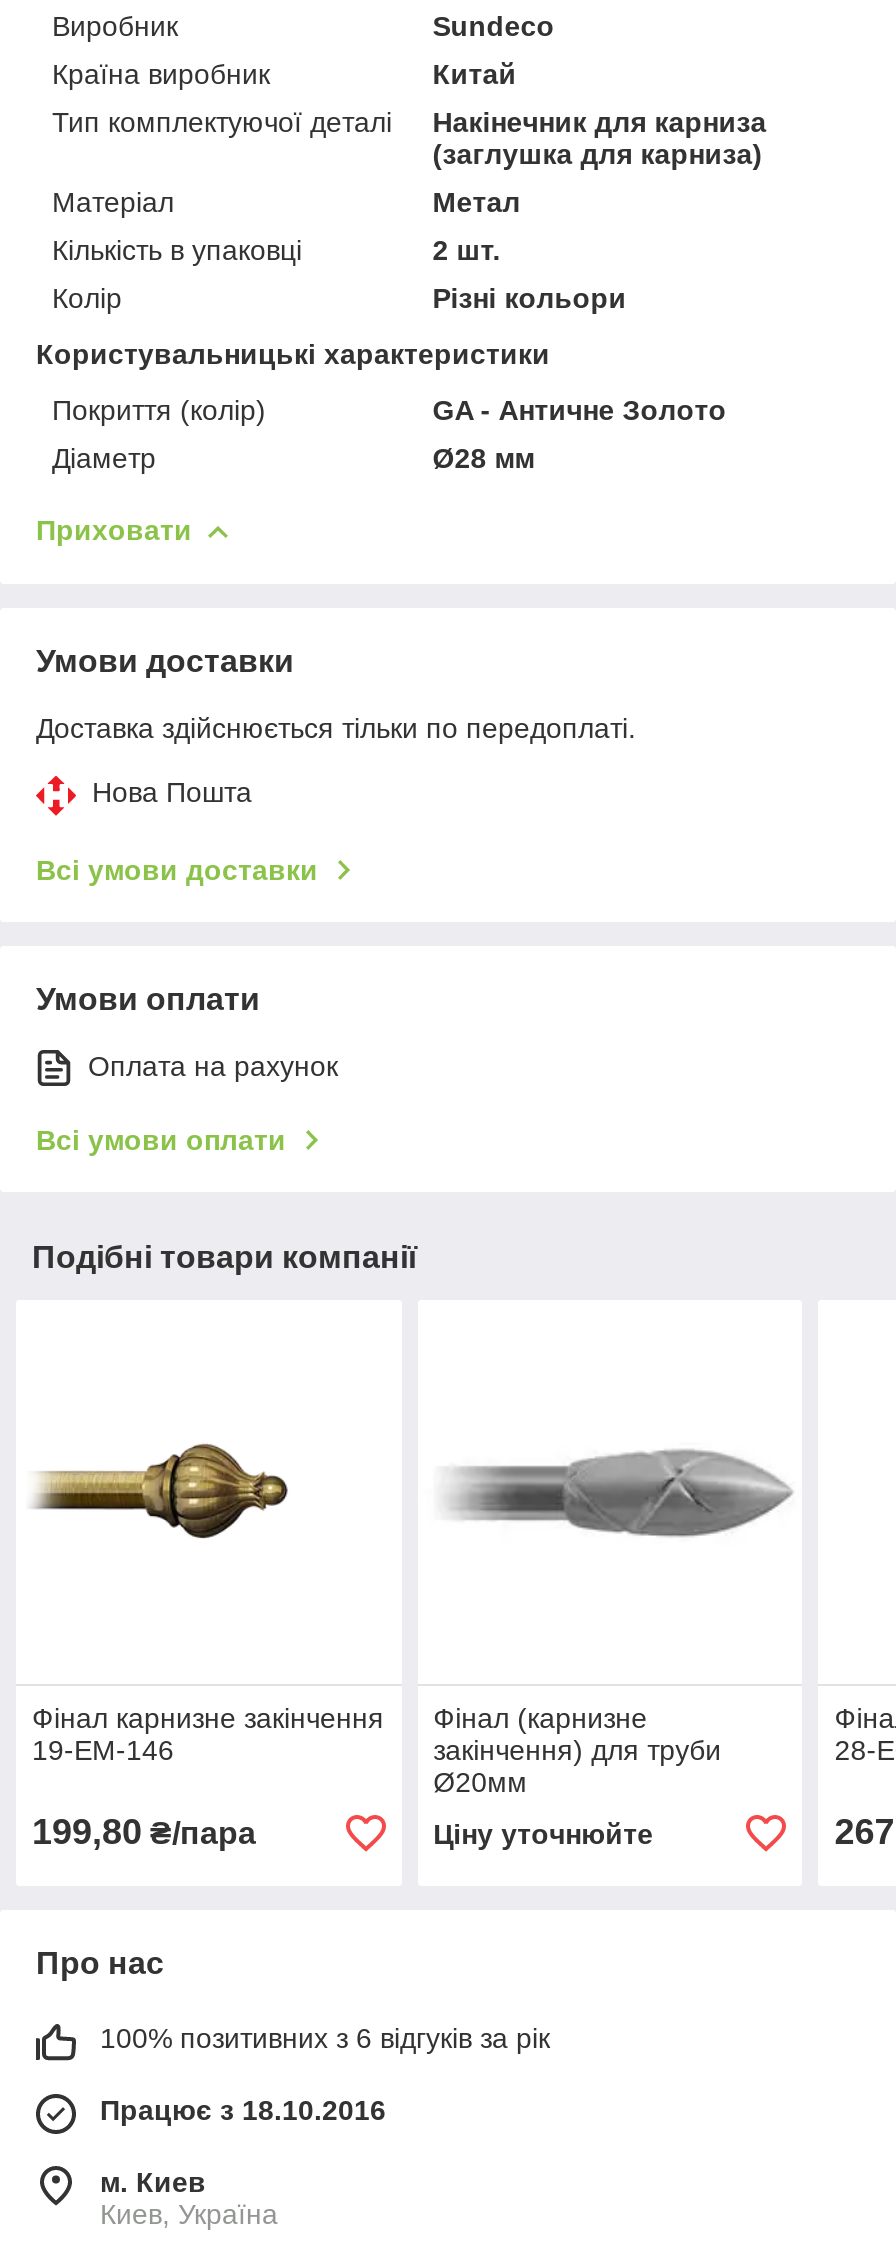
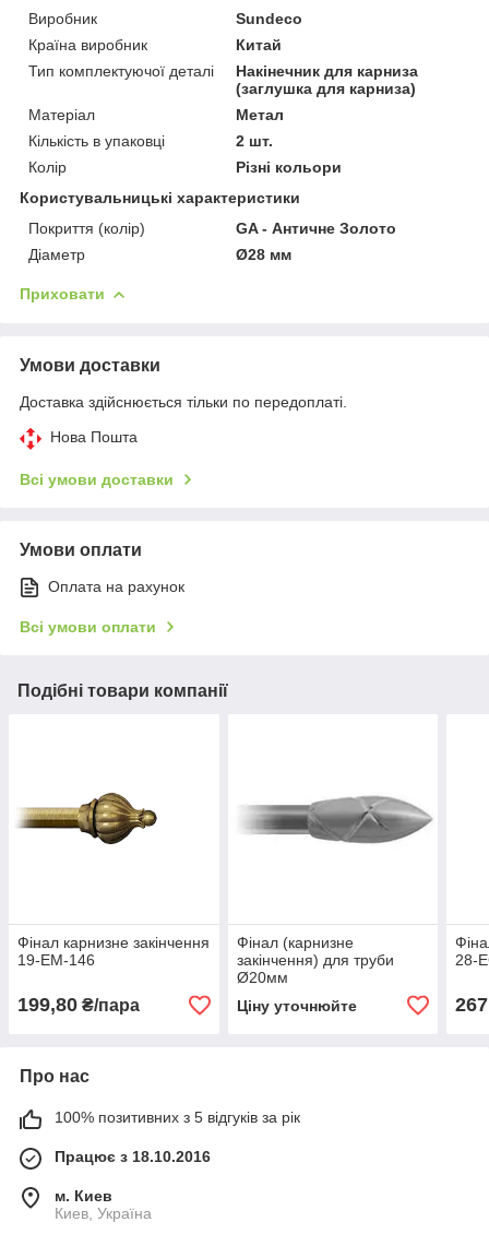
- 100% позитивних з 6 відгуків за рік
+ 100% позитивних з 5 відгуків за рік
